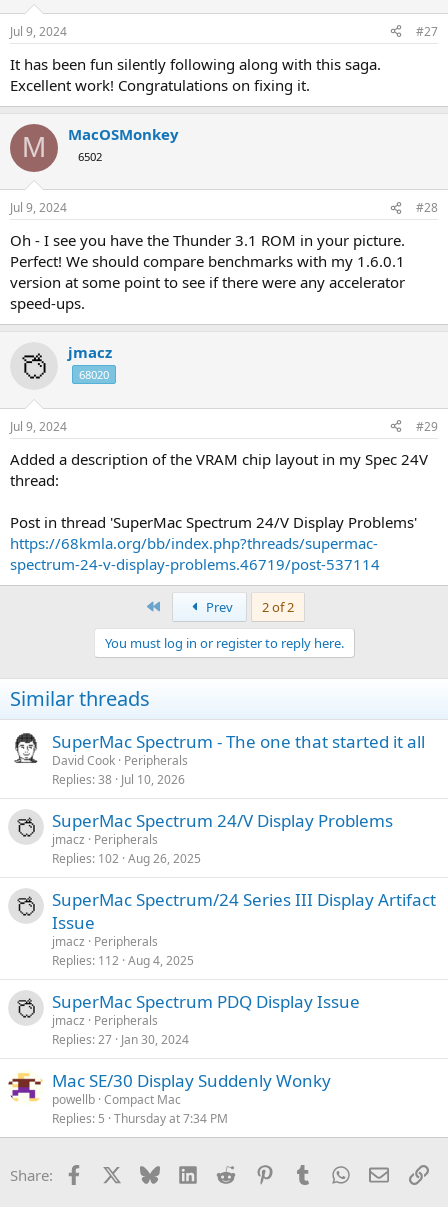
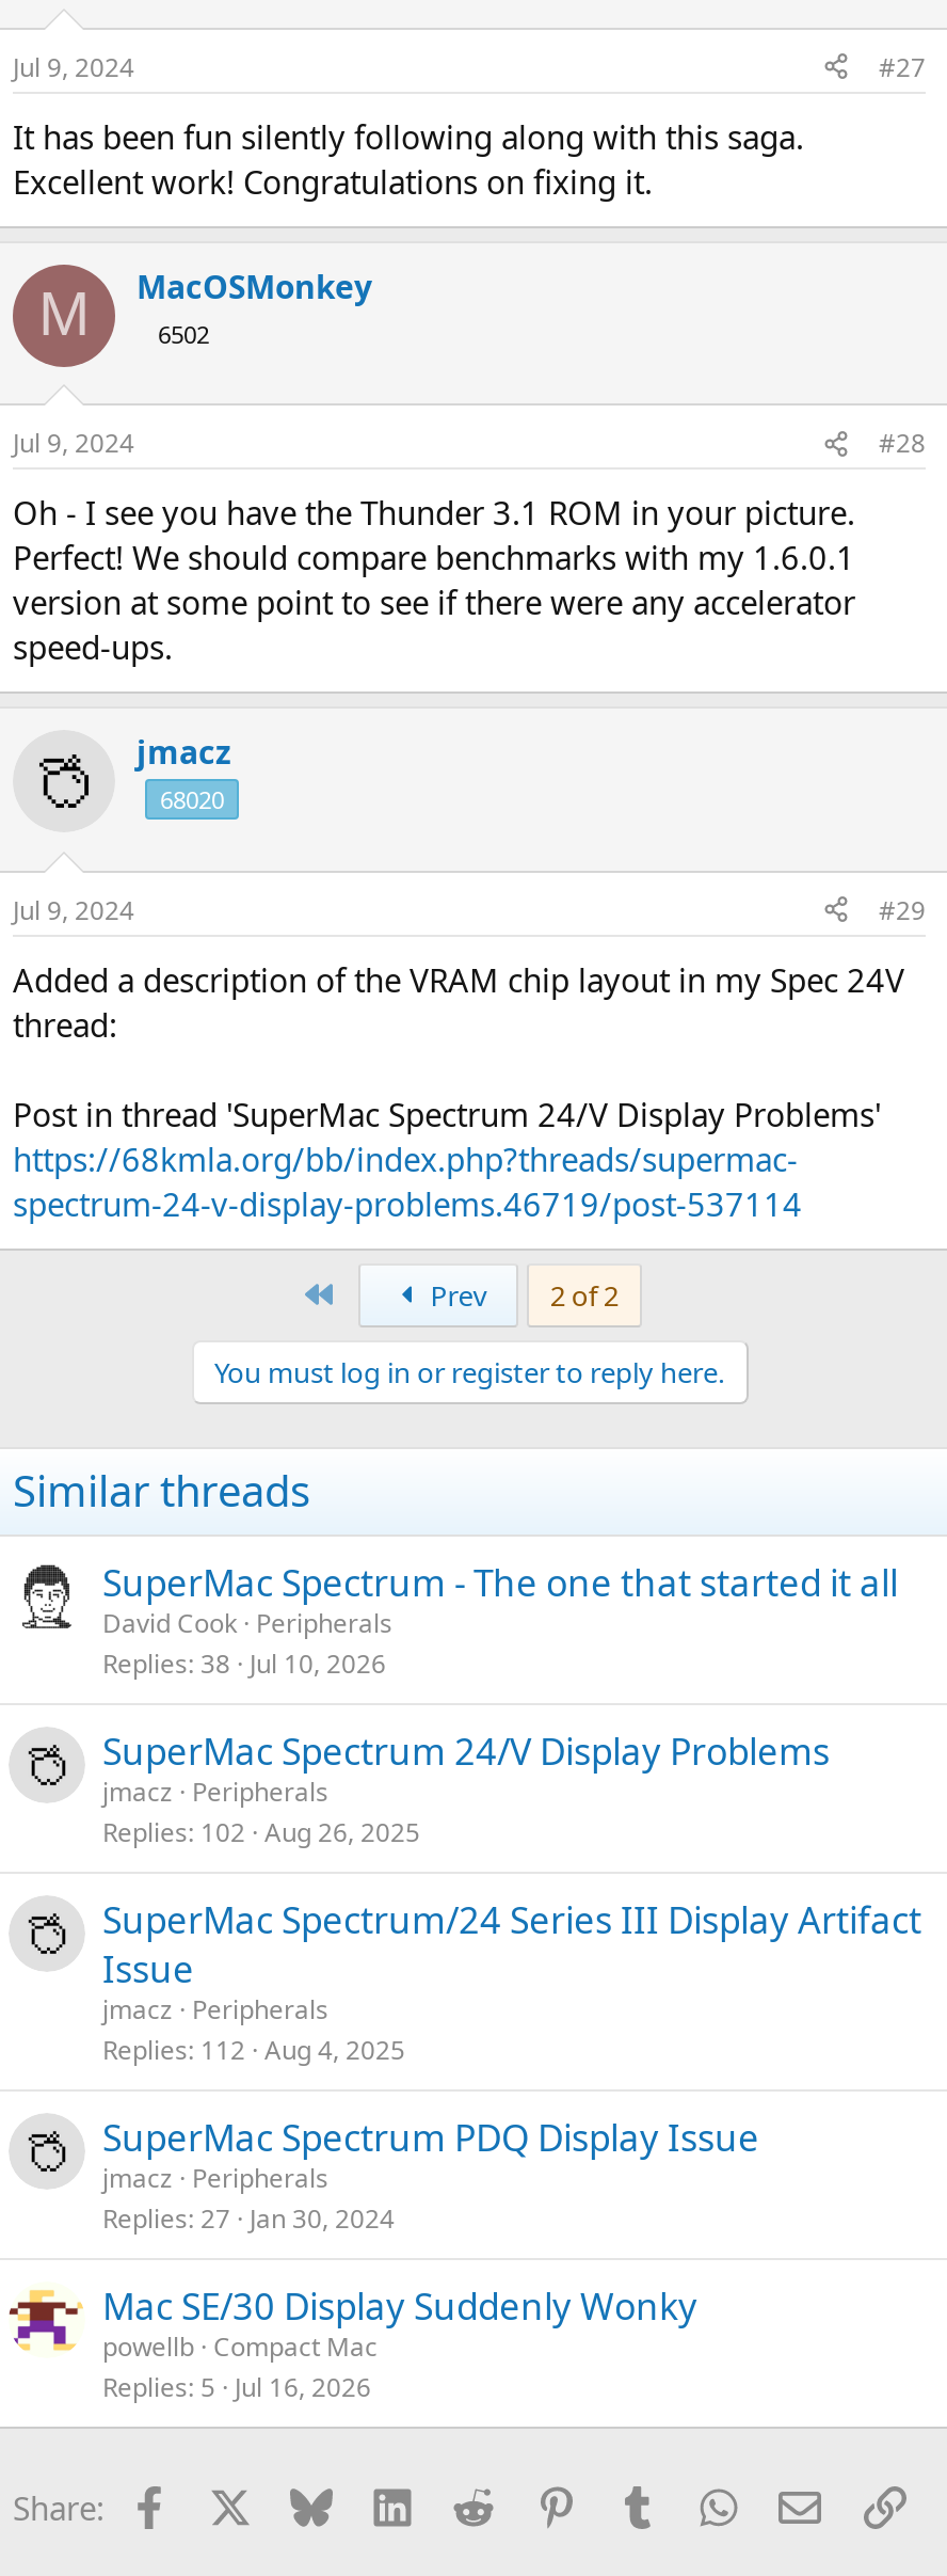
- Replies 5 Thursday at 7:34 PM
+ Replies 5 Jul 16, 2026
